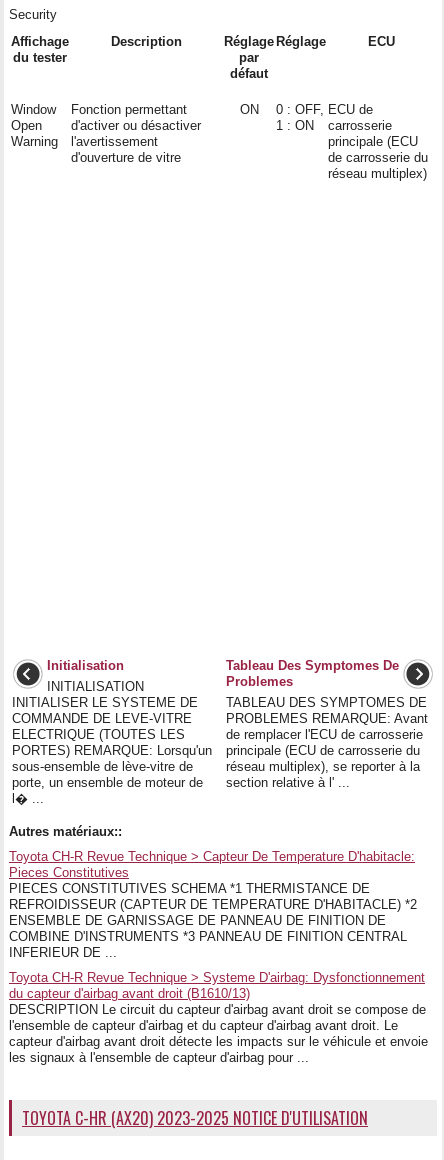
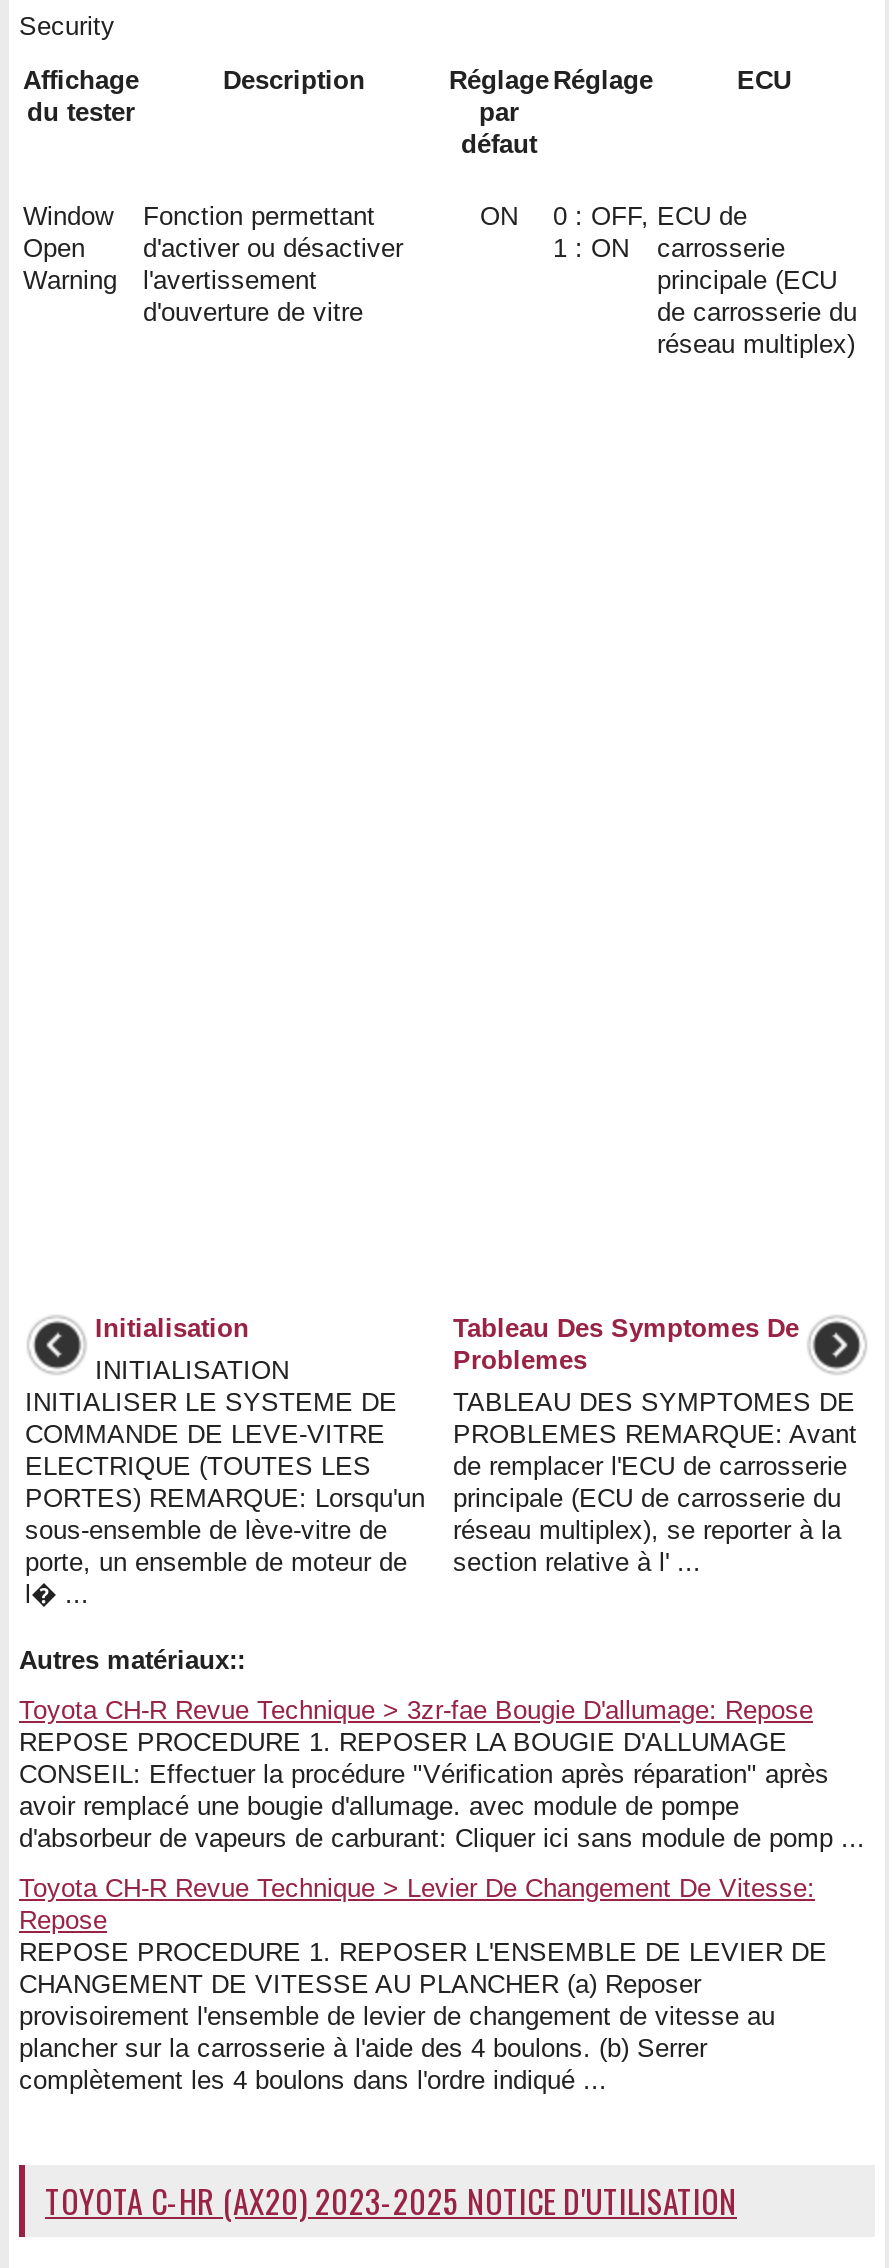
- Toyota CH-R Revue Technique > Capteur De Temperature D'habitacle:
- Pieces Constitutives
- PIECES CONSTITUTIVES SCHEMA *1 THERMISTANCE DE
- REFROIDISSEUR (CAPTEUR DE TEMPERATURE D'HABITACLE) *2
- ENSEMBLE DE GARNISSAGE DE PANNEAU DE FINITION DE
- COMBINE D'INSTRUMENTS *3 PANNEAU DE FINITION CENTRAL
- INFERIEUR DE ...
+ Toyota CH-R Revue Technique > 3zr-fae Bougie D'allumage: Repose
+ REPOSE PROCEDURE 1. REPOSER LA BOUGIE D'ALLUMAGE
+ CONSEIL: Effectuer la procédure "Vérification après réparation" après
+ avoir remplacé une bougie d'allumage. avec module de pompe
+ d'absorbeur de vapeurs de carburant: Cliquer ici sans module de pomp ...

- Toyota CH-R Revue Technique > Systeme D'airbag: Dysfonctionnement
- du capteur d'airbag avant droit (B1610/13)
- DESCRIPTION Le circuit du capteur d'airbag avant droit se compose de
- l'ensemble de capteur d'airbag et du capteur d'airbag avant droit. Le
- capteur d'airbag avant droit détecte les impacts sur le véhicule et envoie
- les signaux à l'ensemble de capteur d'airbag pour ...
+ Toyota CH-R Revue Technique > Levier De Changement De Vitesse:
+ Repose
+ REPOSE PROCEDURE 1. REPOSER L'ENSEMBLE DE LEVIER DE
+ CHANGEMENT DE VITESSE AU PLANCHER (a) Reposer
+ provisoirement l'ensemble de levier de changement de vitesse au
+ plancher sur la carrosserie à l'aide des 4 boulons. (b) Serrer
+ complètement les 4 boulons dans l'ordre indiqué ...
